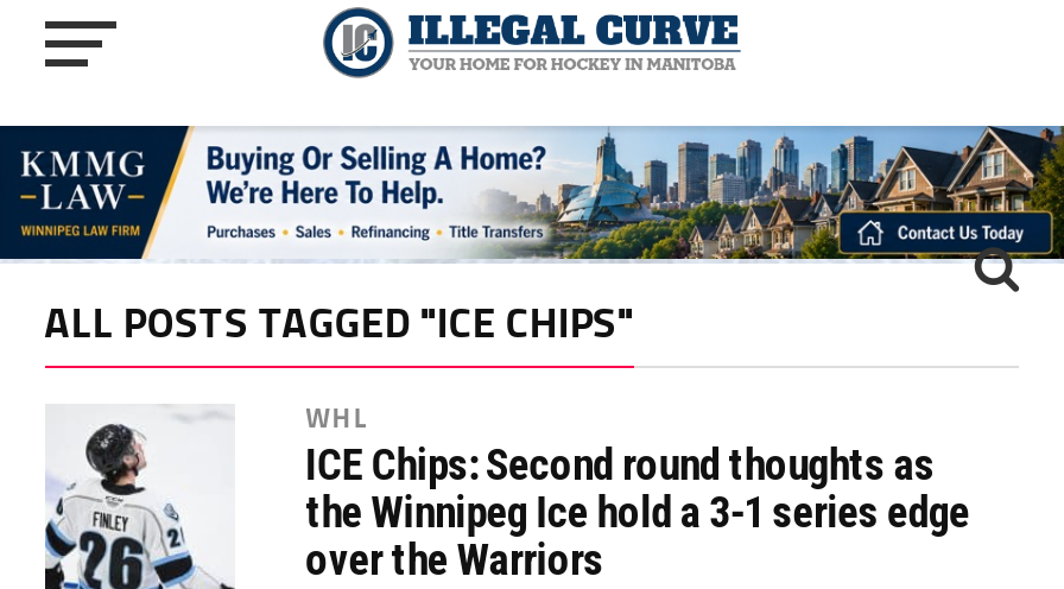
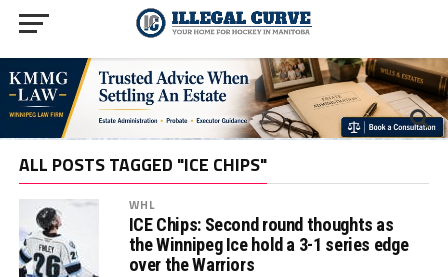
- [image]
+ [image]
